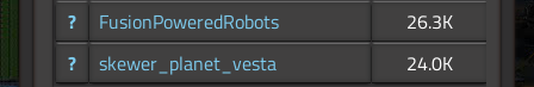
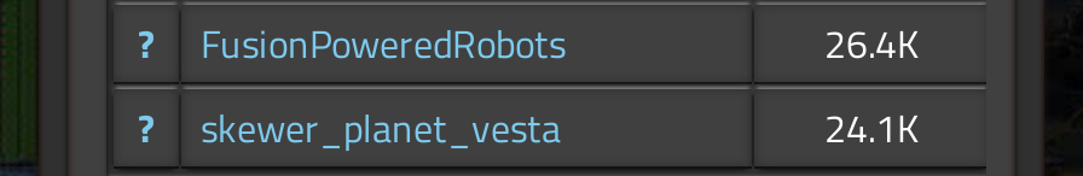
- 26.3K
+ 26.4K

- 24.0K
+ 24.1K
